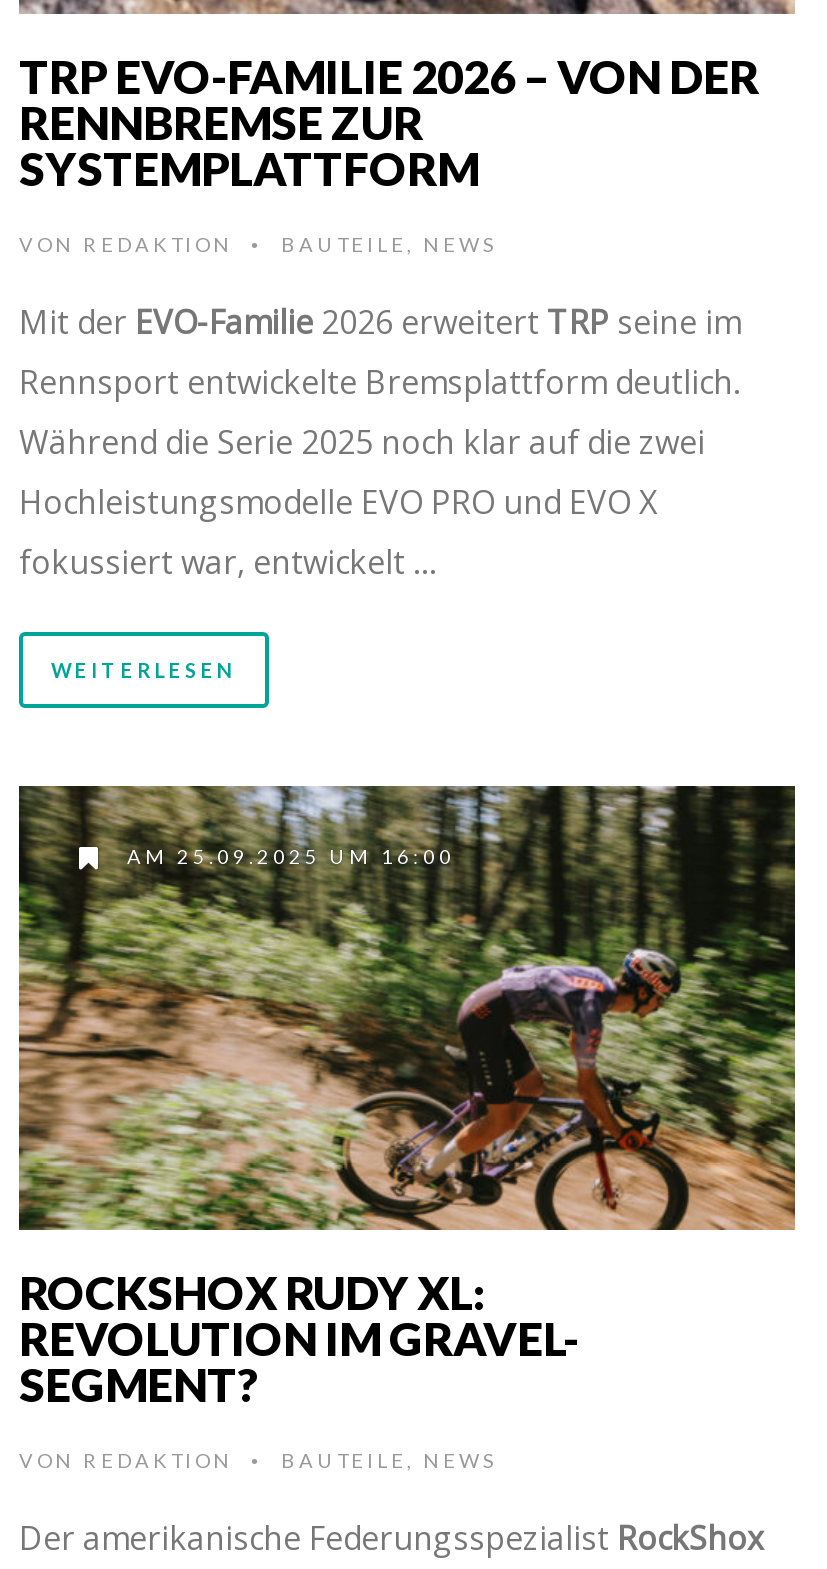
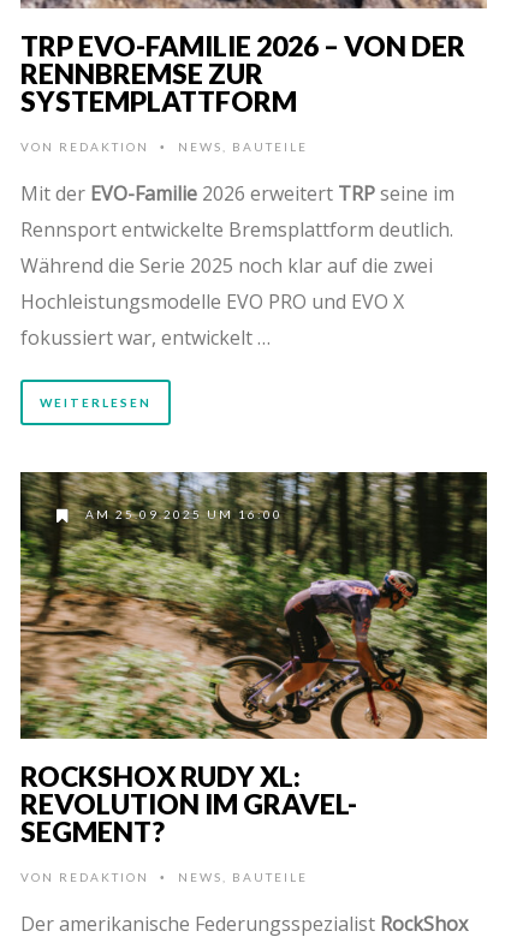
- VON REDAKTION • BAUTEILE, NEWS
+ VON REDAKTION • NEWS, BAUTEILE

- VON REDAKTION • BAUTEILE, NEWS
+ VON REDAKTION • NEWS, BAUTEILE
